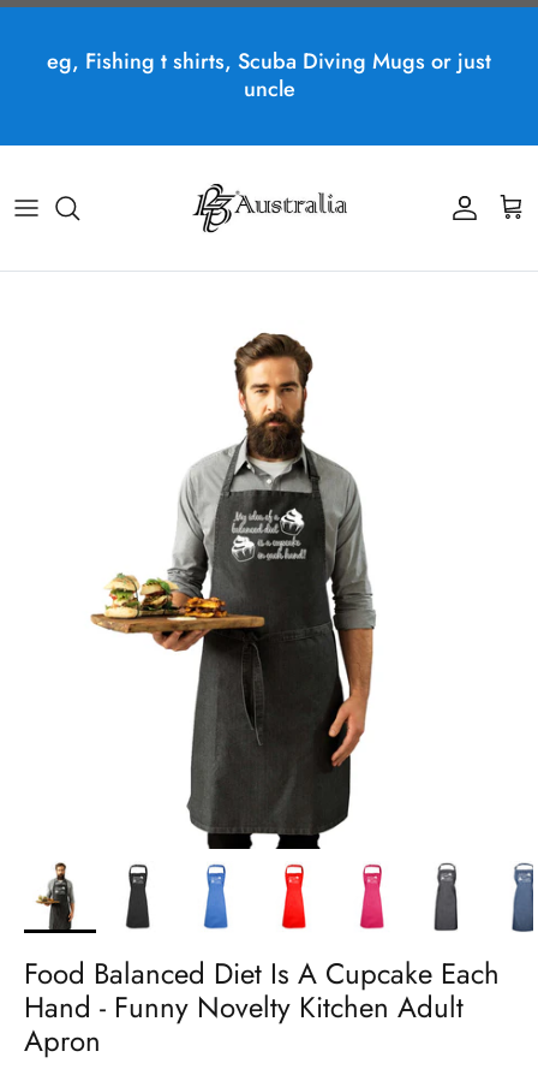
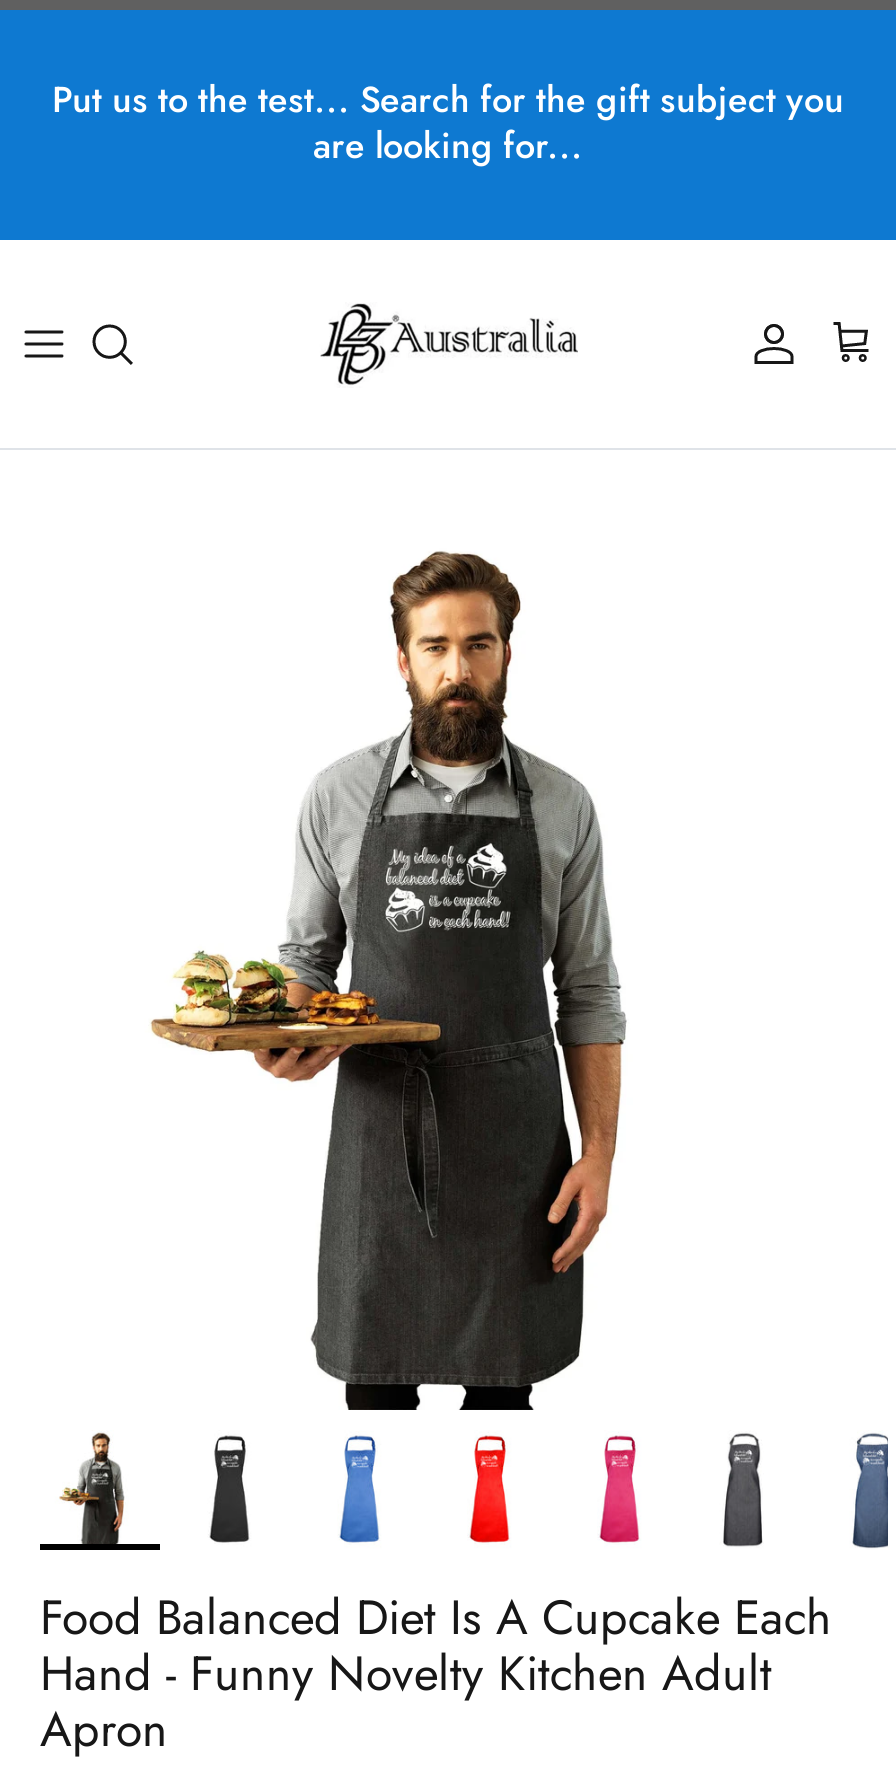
- eg, Fishing t shirts, Scuba Diving Mugs or just
- uncle
+ Put us to the test... Search for the gift subject you
+ are looking for...
